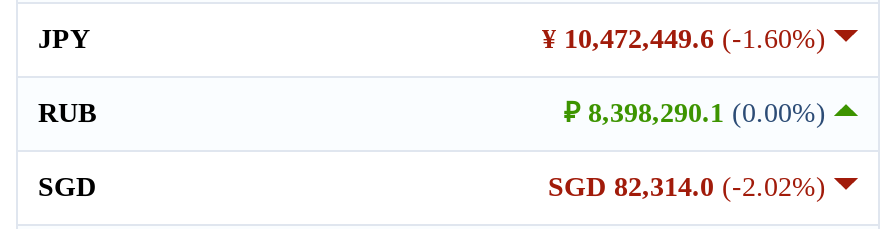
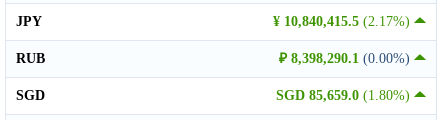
- ¥ 10,472,449.6 (-1.60%)
+ ¥ 10,840,415.5 (2.17%)

- SGD 82,314.0 (-2.02%)
+ SGD 85,659.0 (1.80%)
